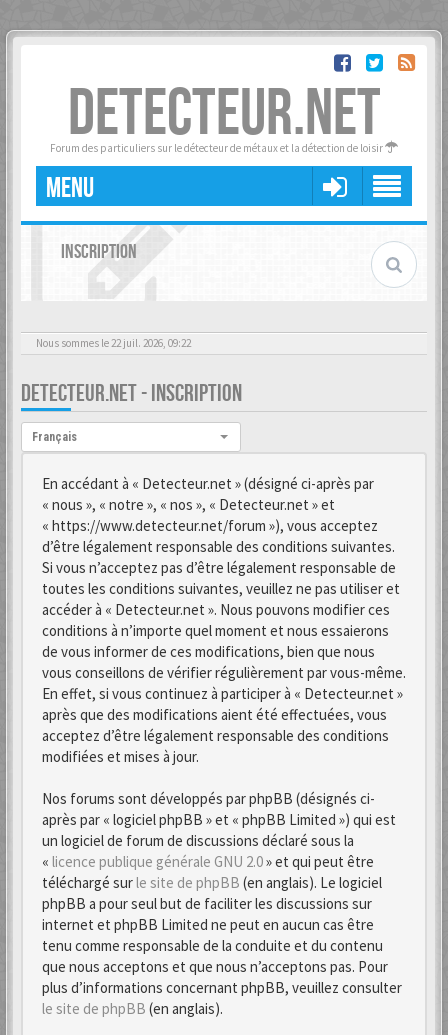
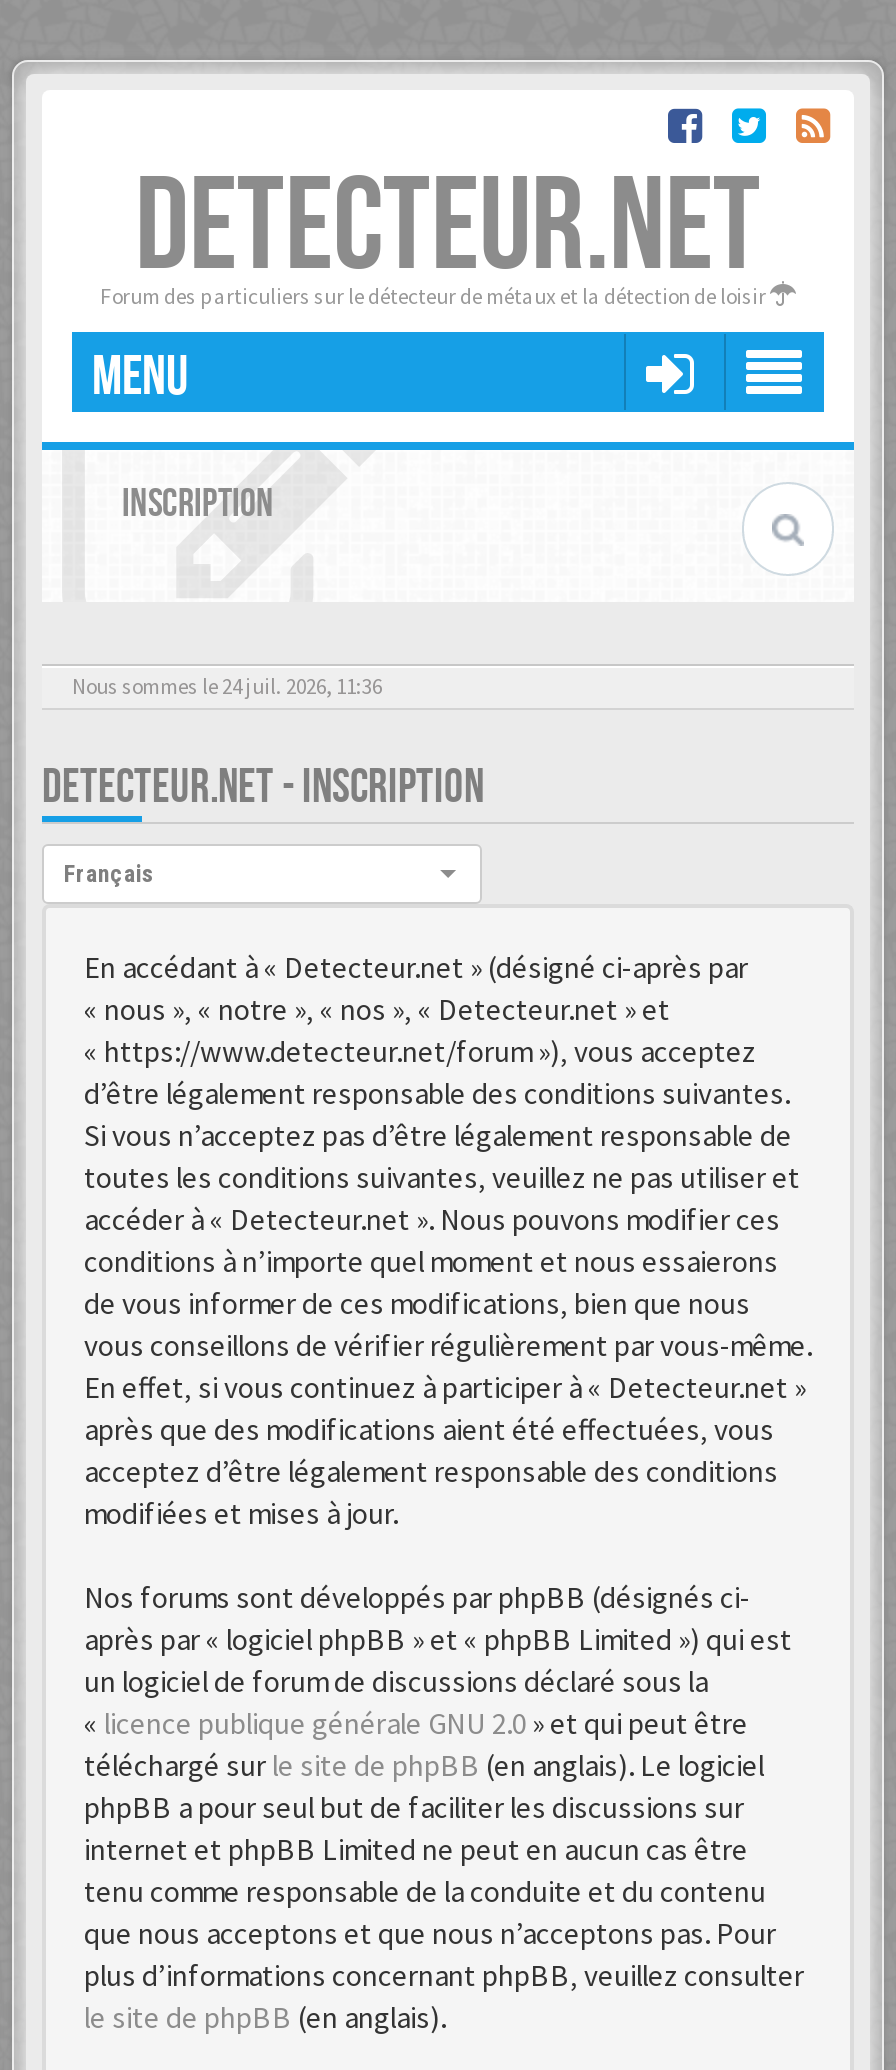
- Nous sommes le 22 juil. 2026, 09:22
+ Nous sommes le 24 juil. 2026, 11:36
